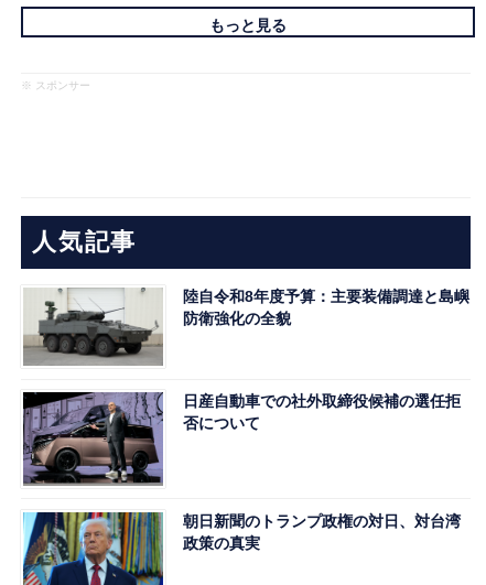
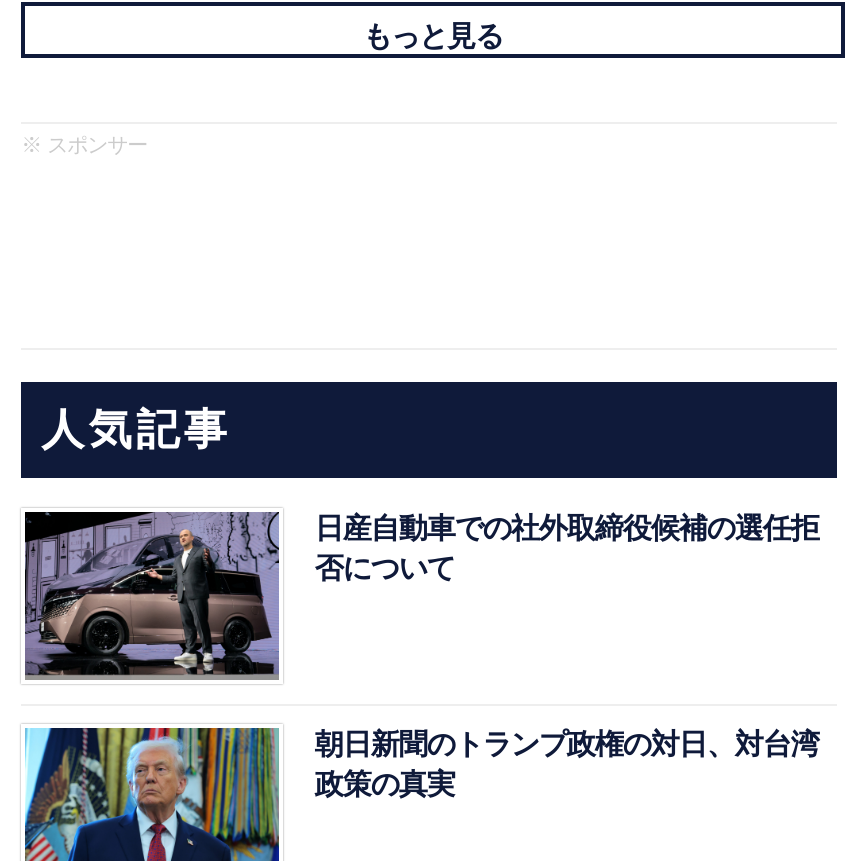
- [image]
- 陸自令和8年度予算：主要装備調達と島嶼
- 防衛強化の全貌
